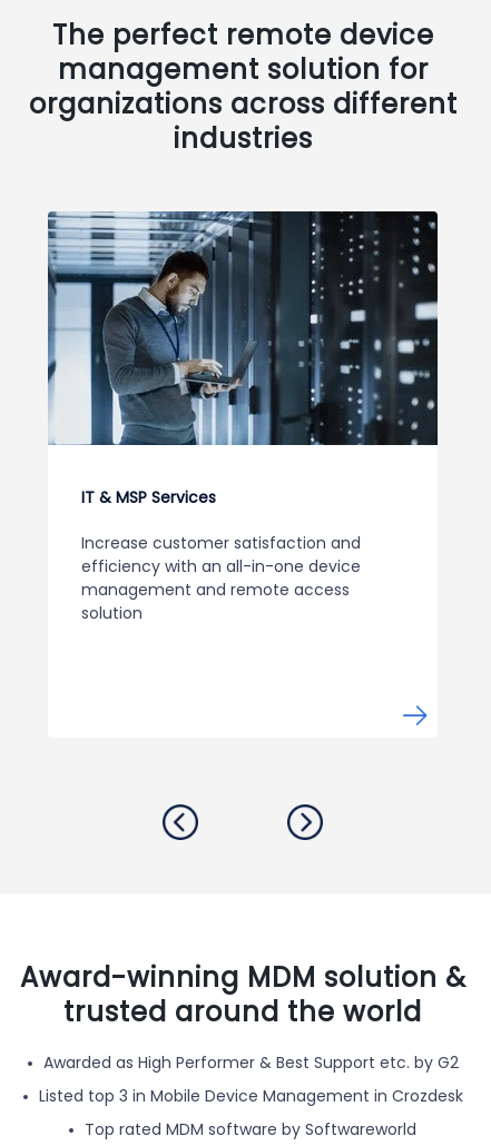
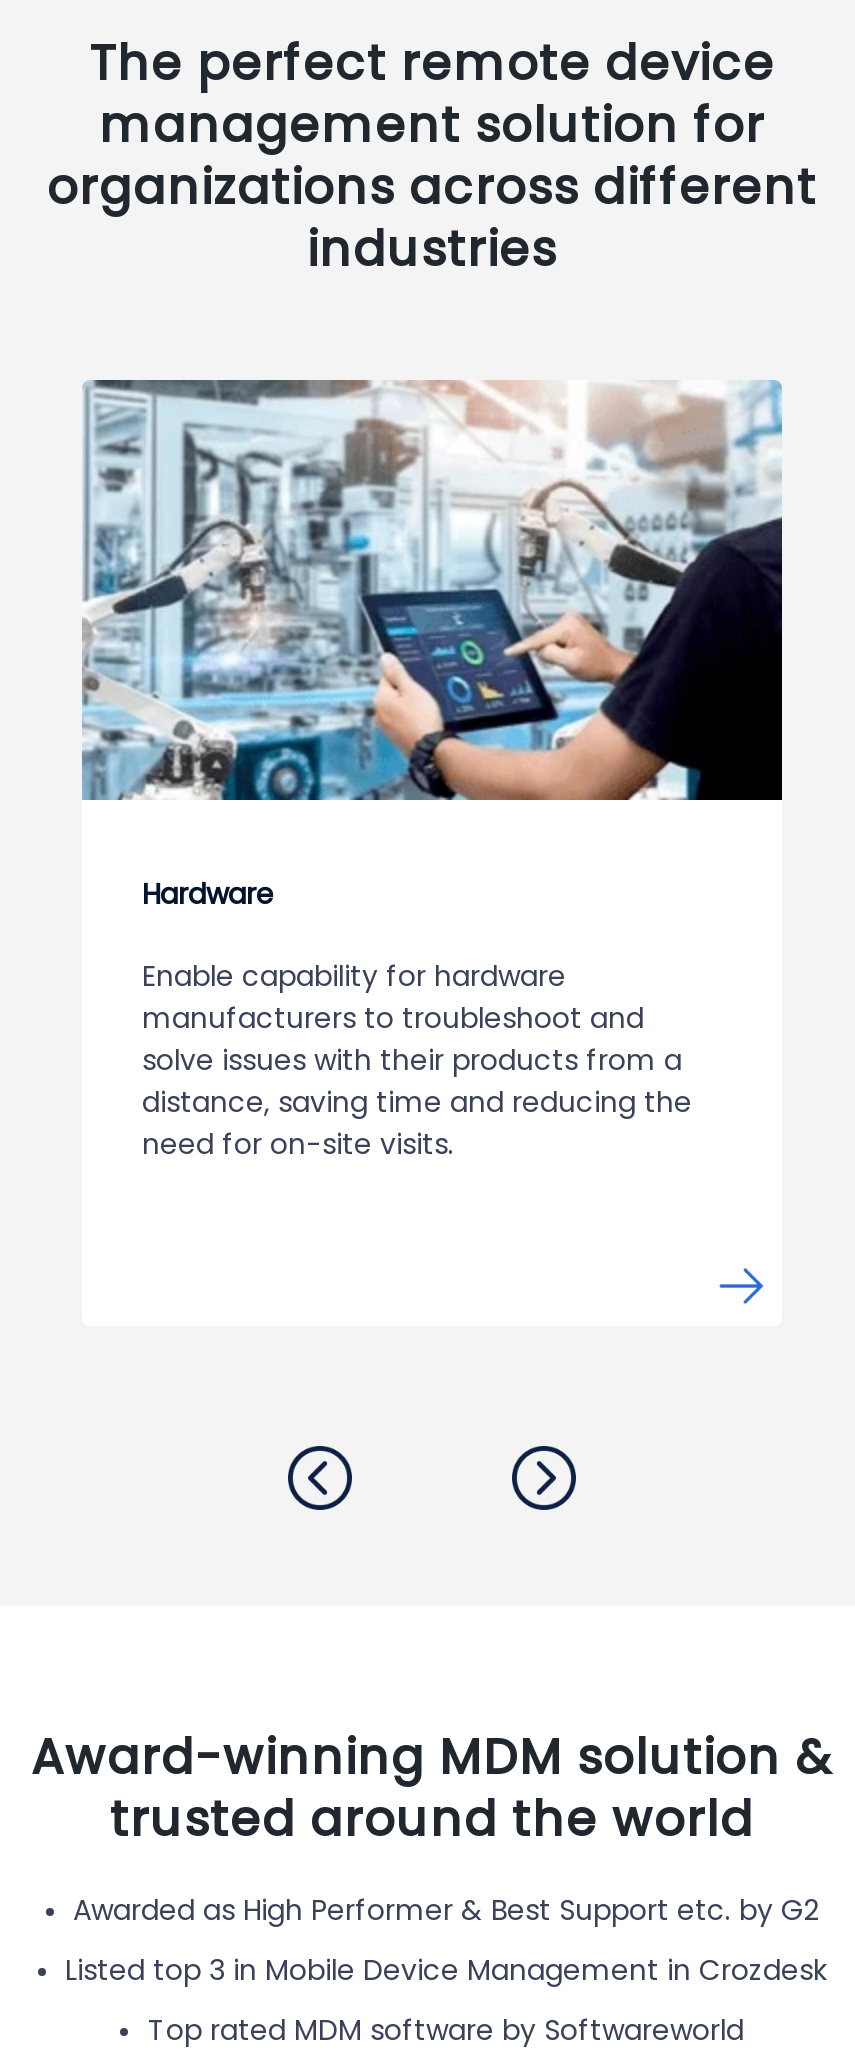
- [image]
- IT & MSP Services
+ [image]
+ Hardware

- Increase customer satisfaction and
- efficiency with an all-in-one device
- management and remote access
- solution
+ Enable capability for hardware
+ manufacturers to troubleshoot and
+ solve issues with their products from a
+ distance, saving time and reducing the
+ need for on-site visits.
